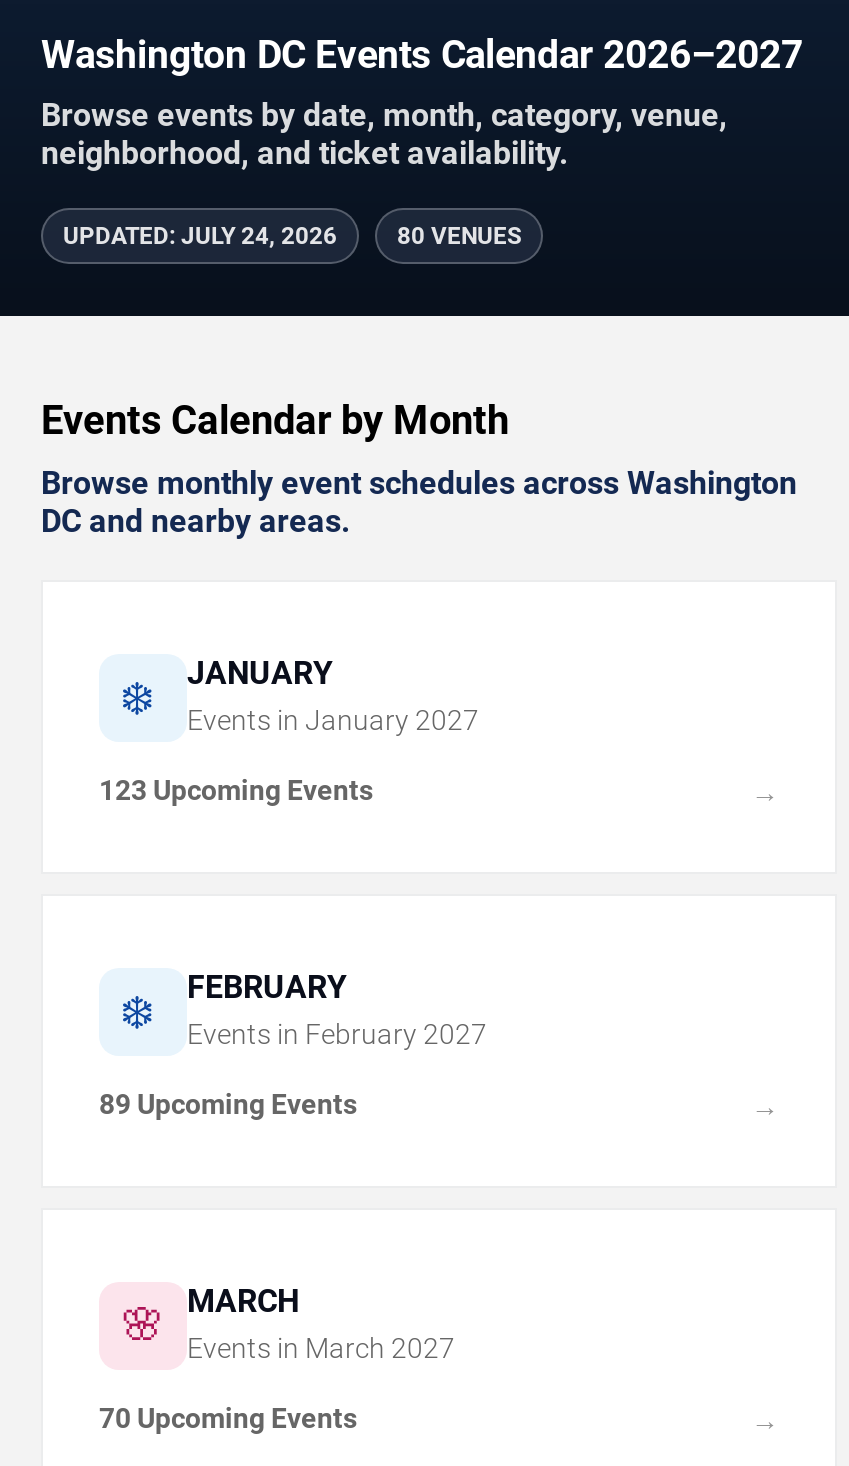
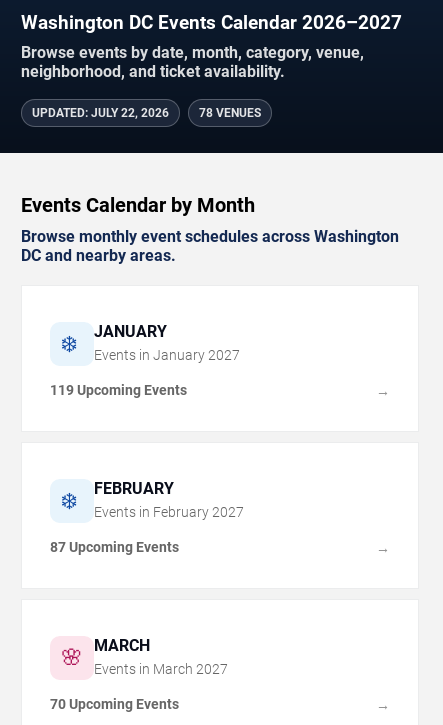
- UPDATED: JULY 24, 2026
+ UPDATED: JULY 22, 2026

- 80 VENUES
+ 78 VENUES

- 123 Upcoming Events
+ 119 Upcoming Events

- 89 Upcoming Events
+ 87 Upcoming Events
